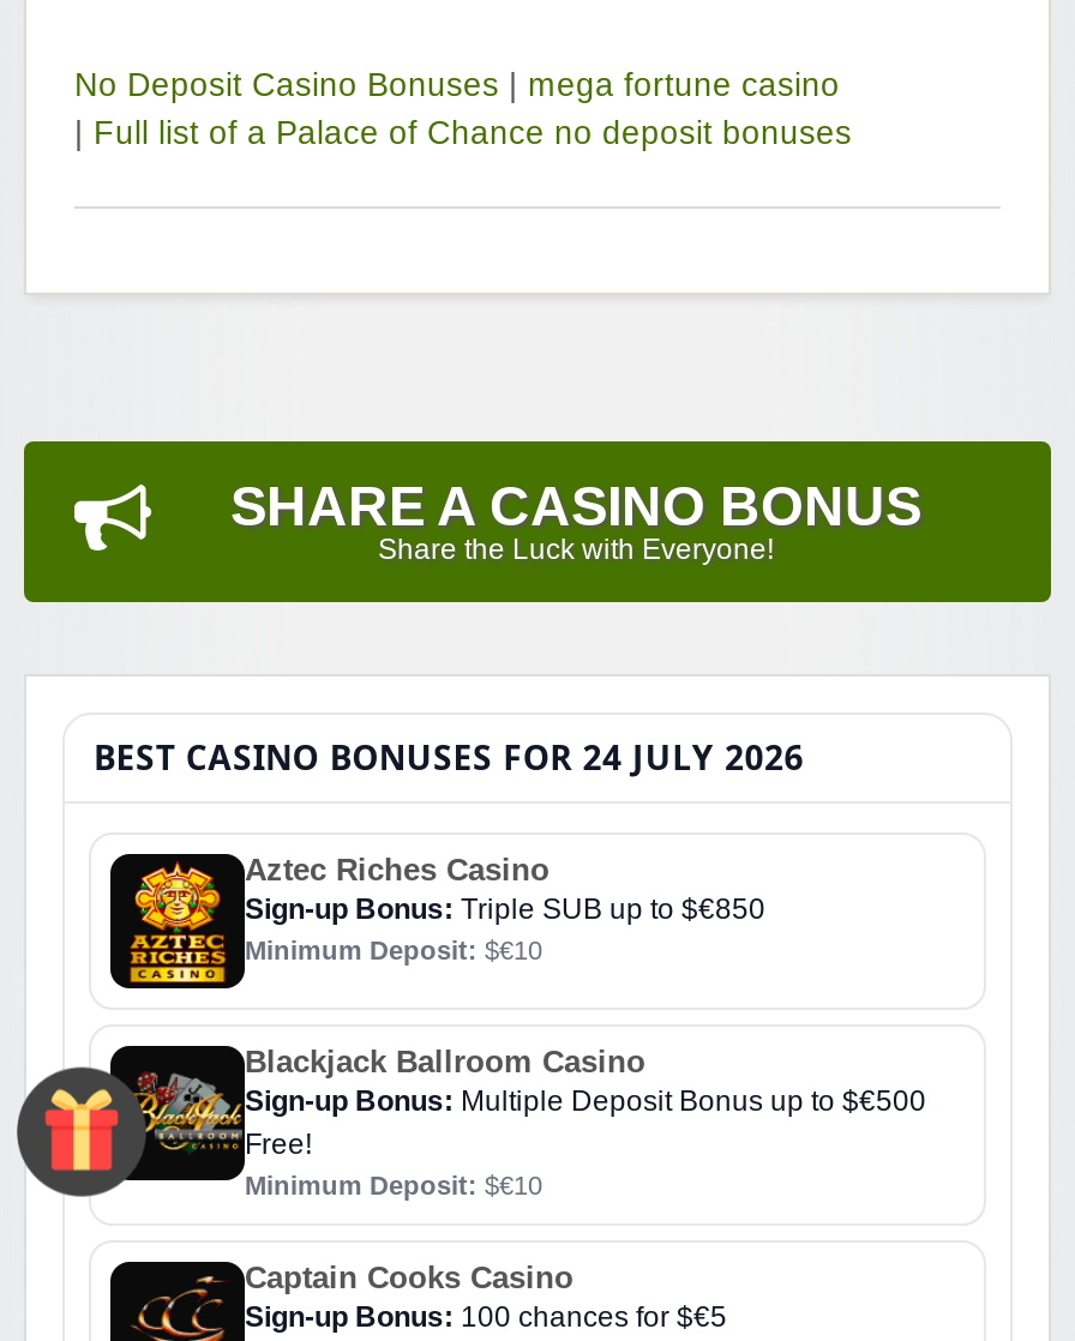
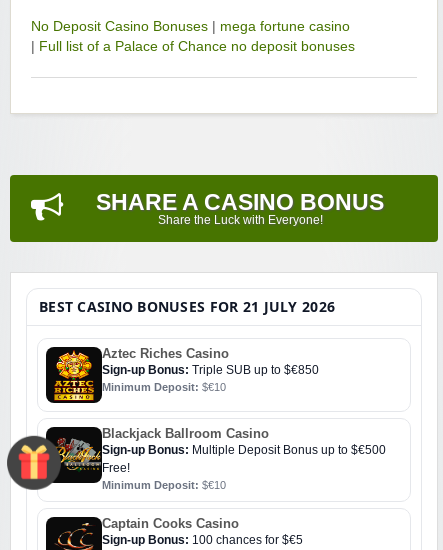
- BEST CASINO BONUSES FOR 24 JULY 2026
+ BEST CASINO BONUSES FOR 21 JULY 2026
